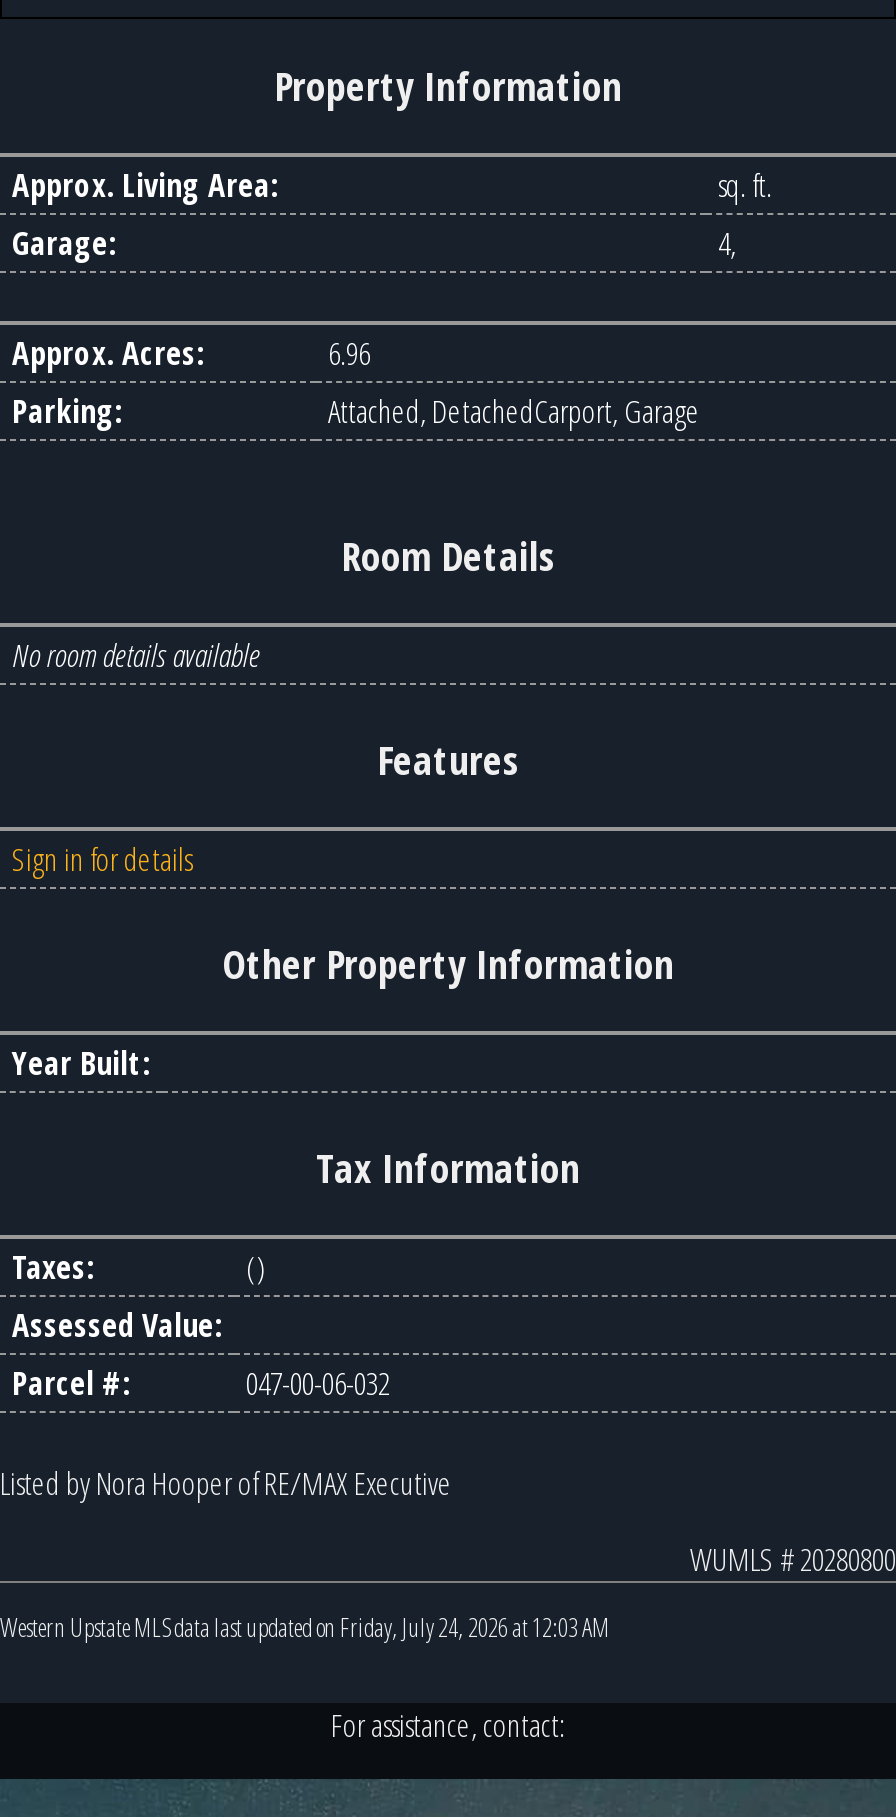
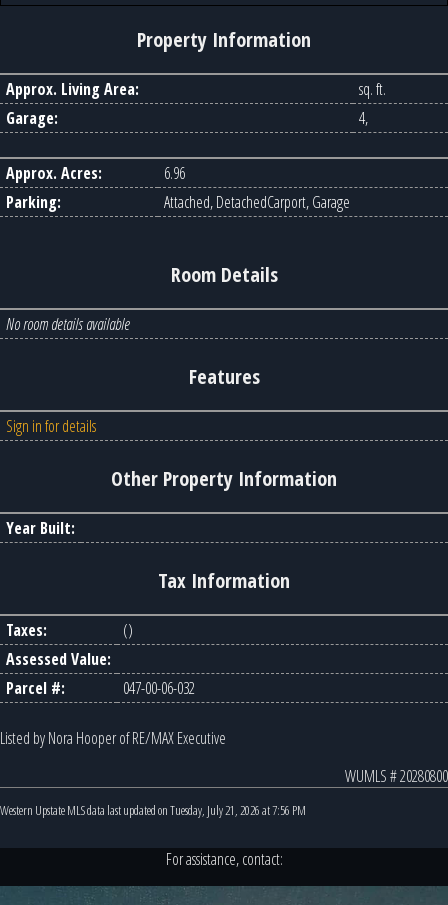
- Western Upstate MLS data last updated on Friday, July 24, 2026 at 12:03 AM
+ Western Upstate MLS data last updated on Tuesday, July 21, 2026 at 7:56 PM
